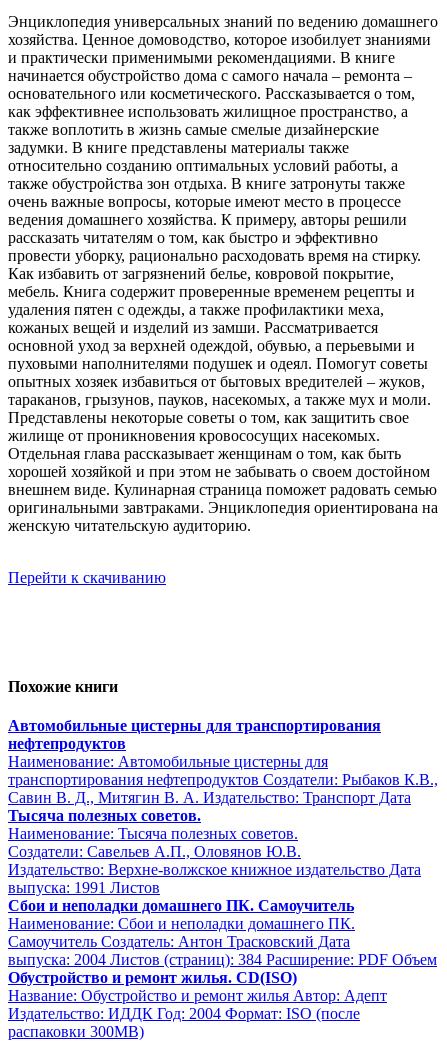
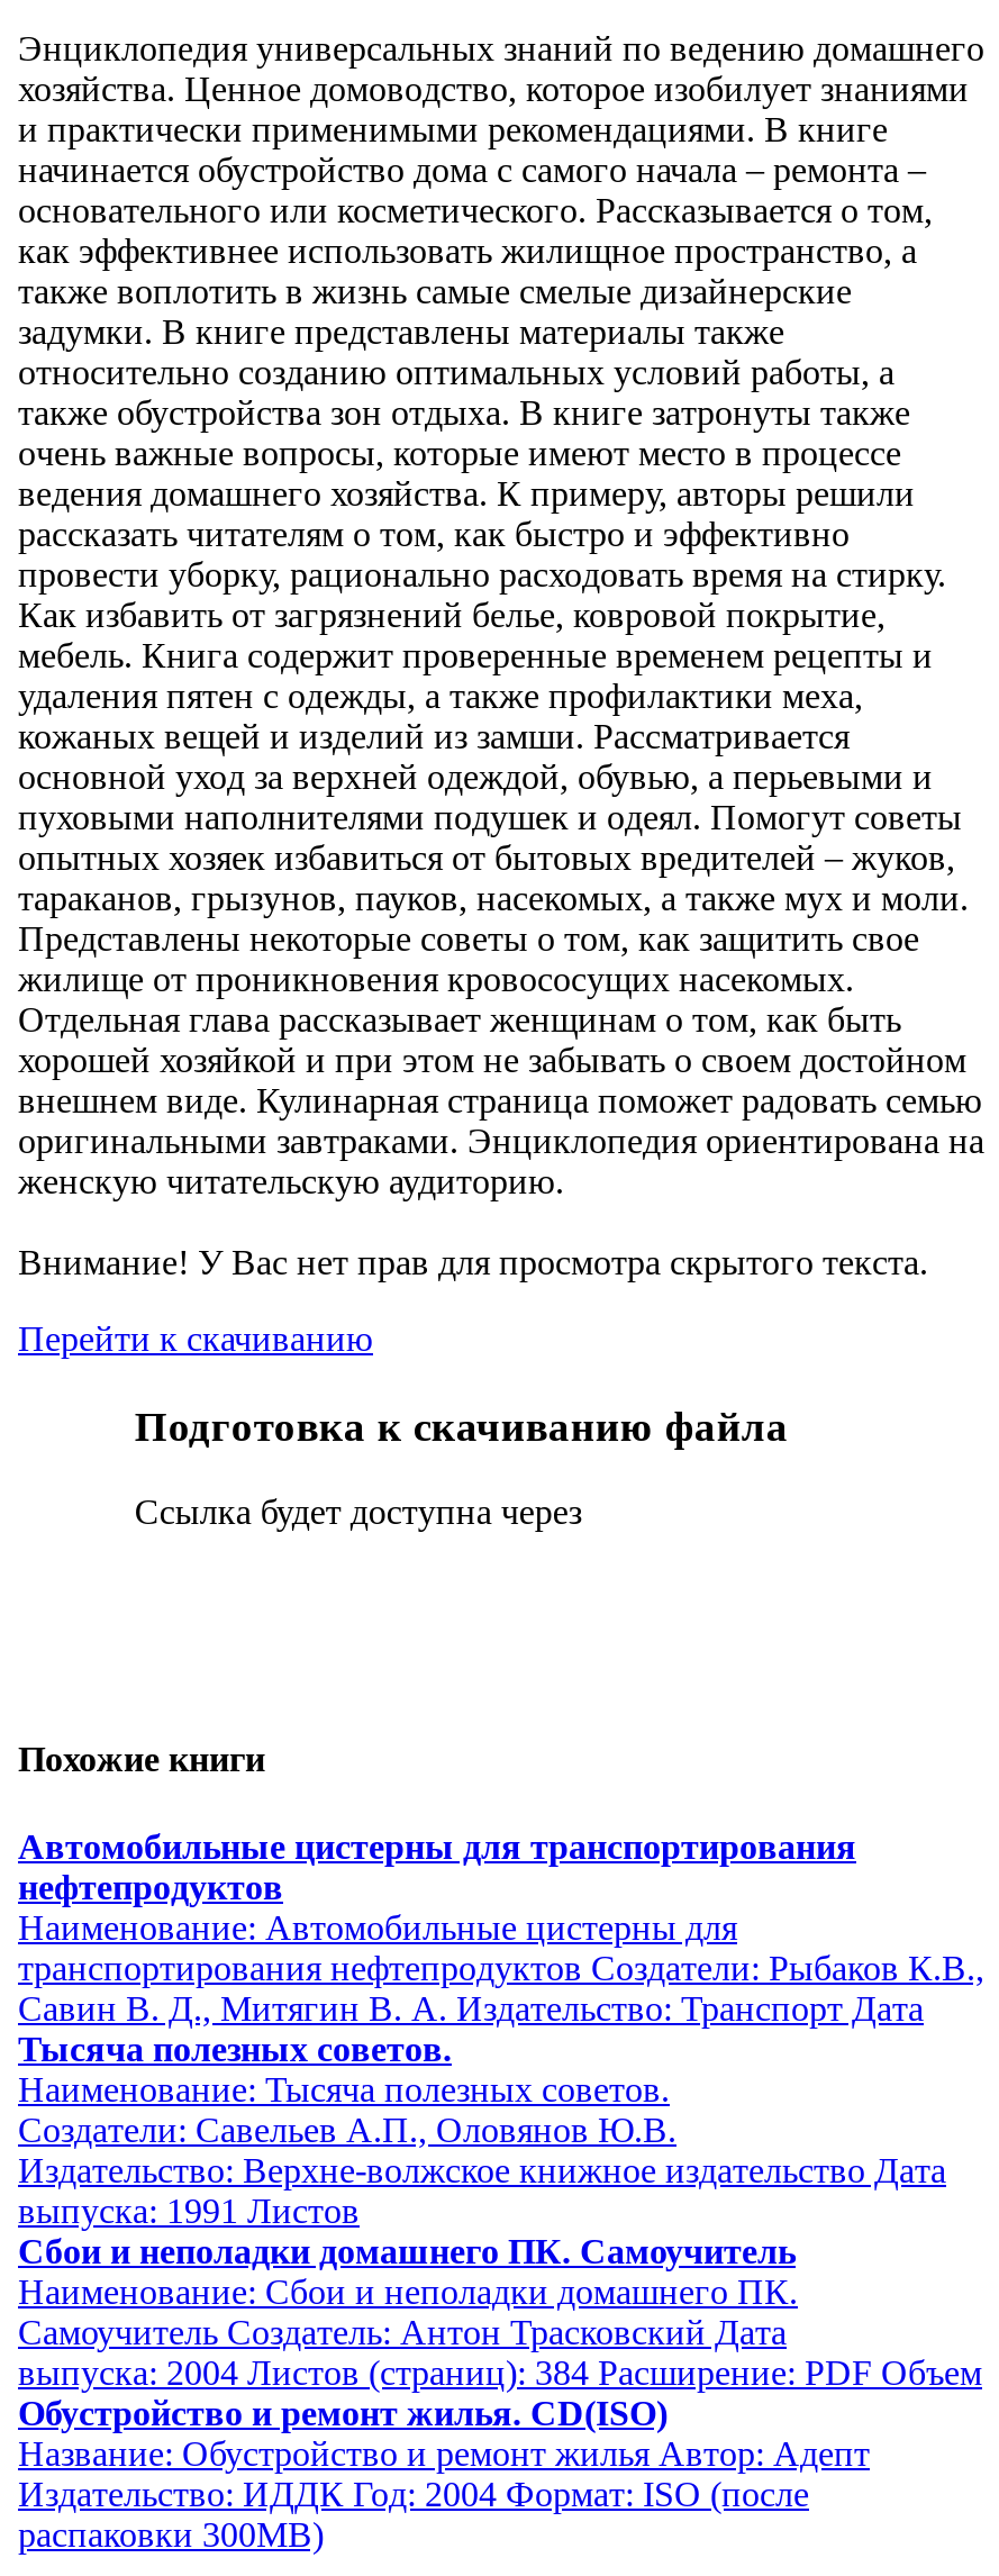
+ Внимание! У Вас нет прав для просмотра скрытого текста.

+ Подготовка к скачиванию файла
+ Сcылка будет доступна через
